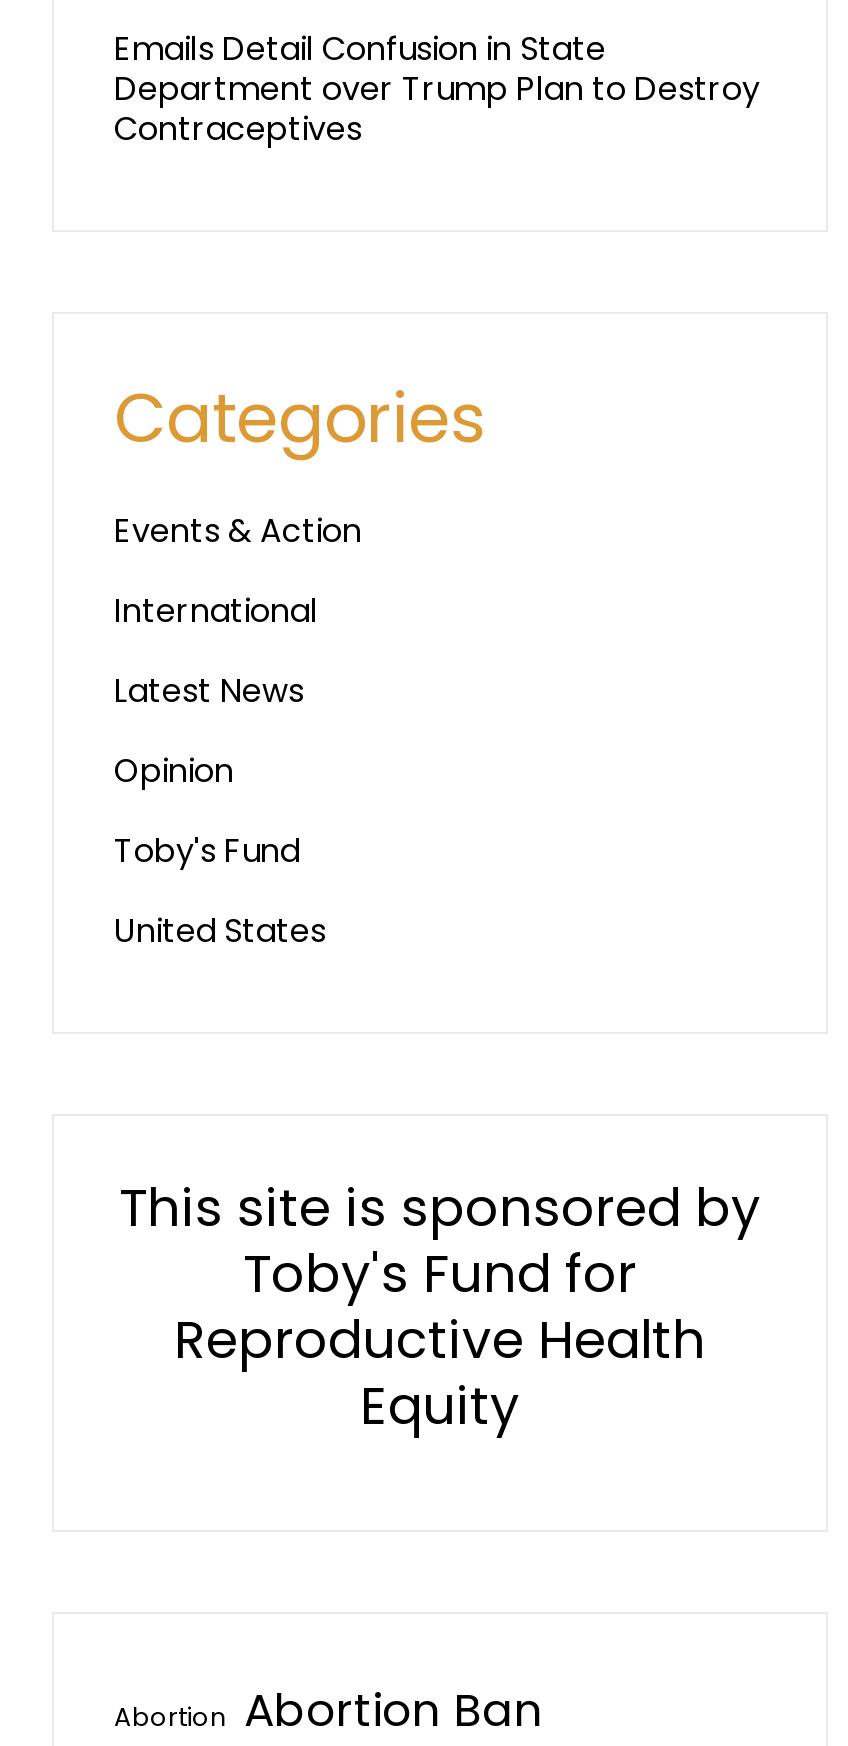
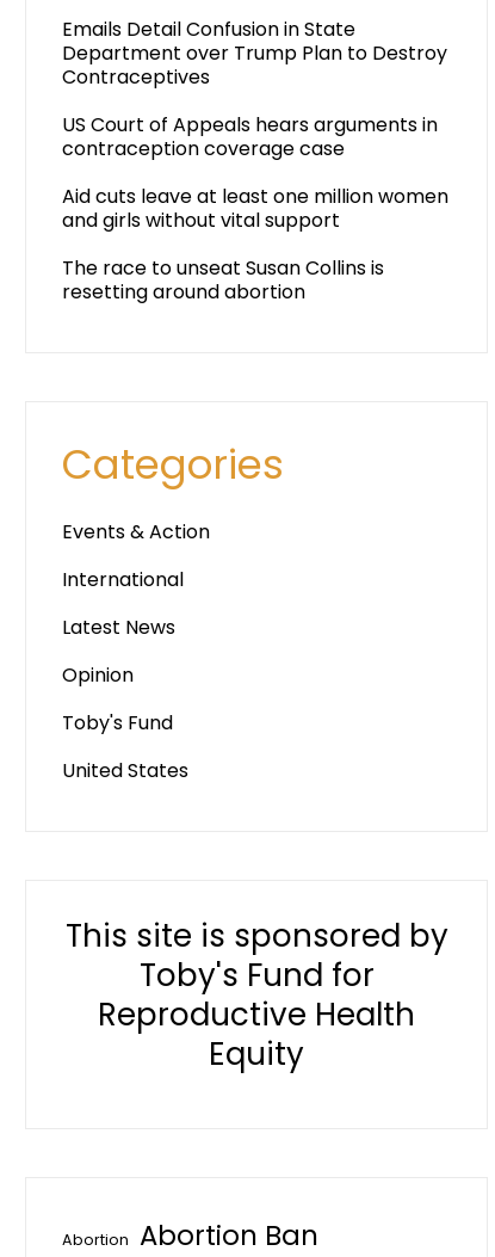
+ US Court of Appeals hears arguments in
+ contraception coverage case
+ Aid cuts leave at least one million women
+ and girls without vital support
+ The race to unseat Susan Collins is
+ resetting around abortion
